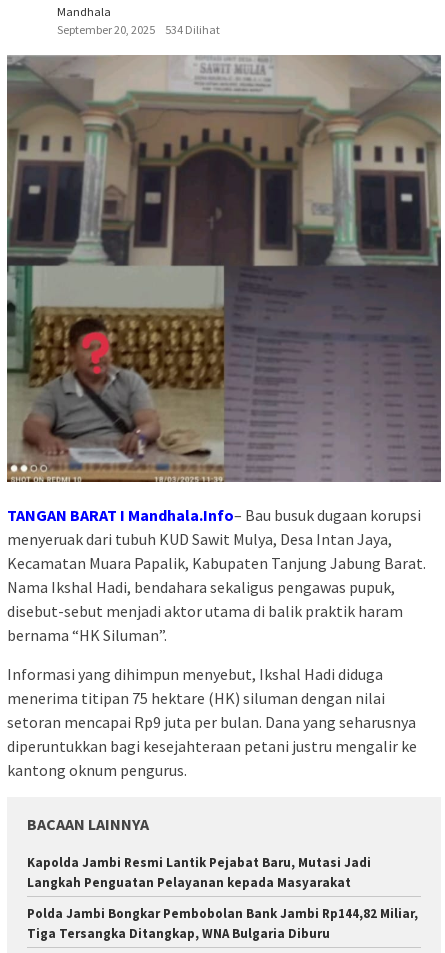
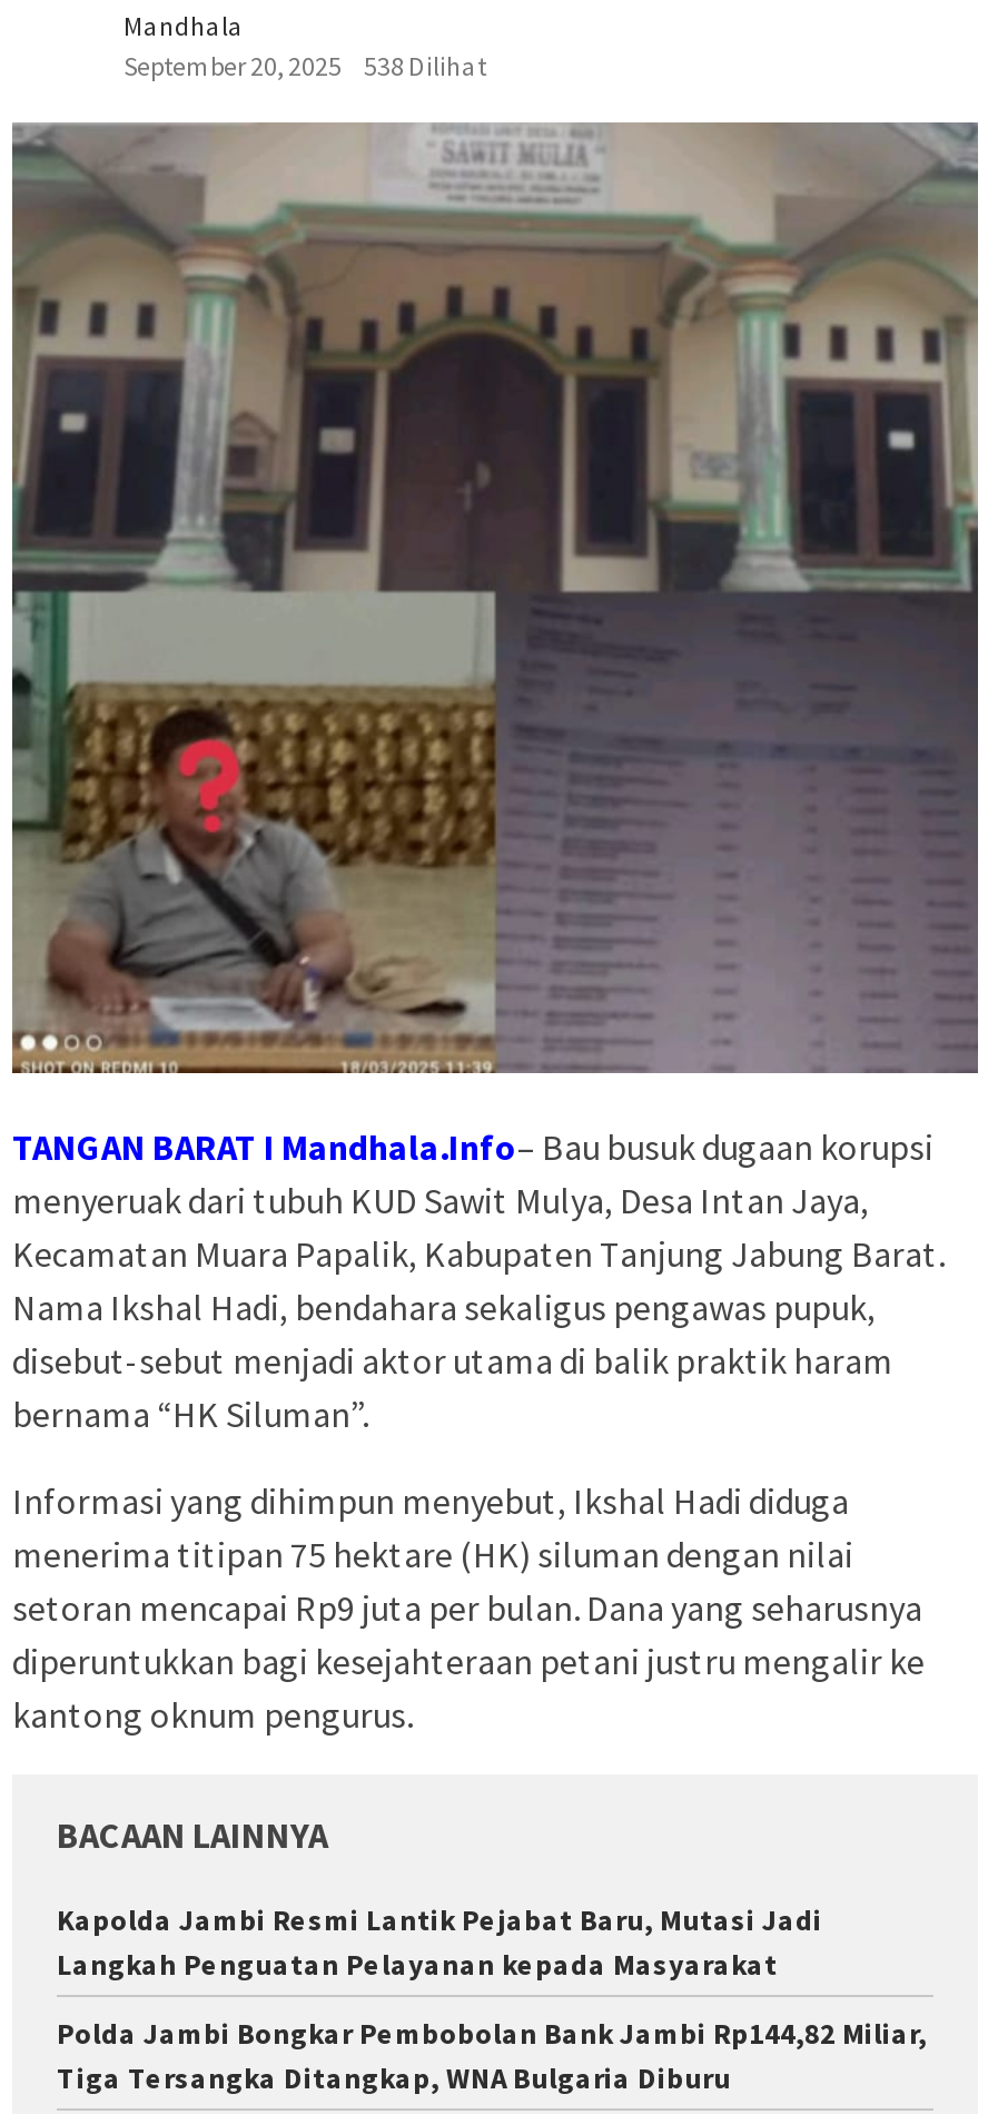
- September 20, 2025 534 Dilihat
+ September 20, 2025 538 Dilihat
